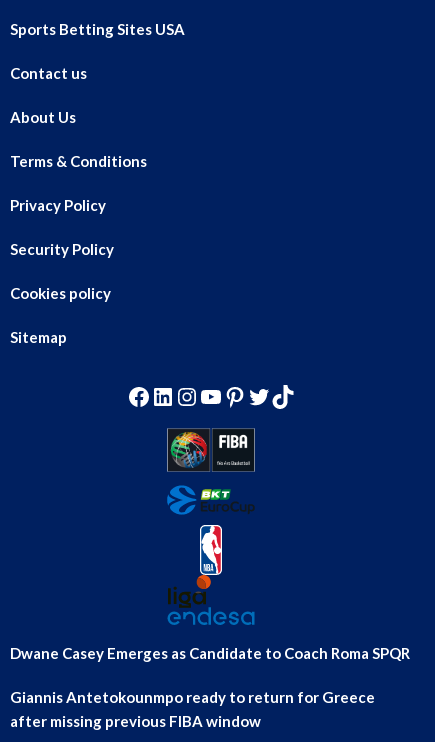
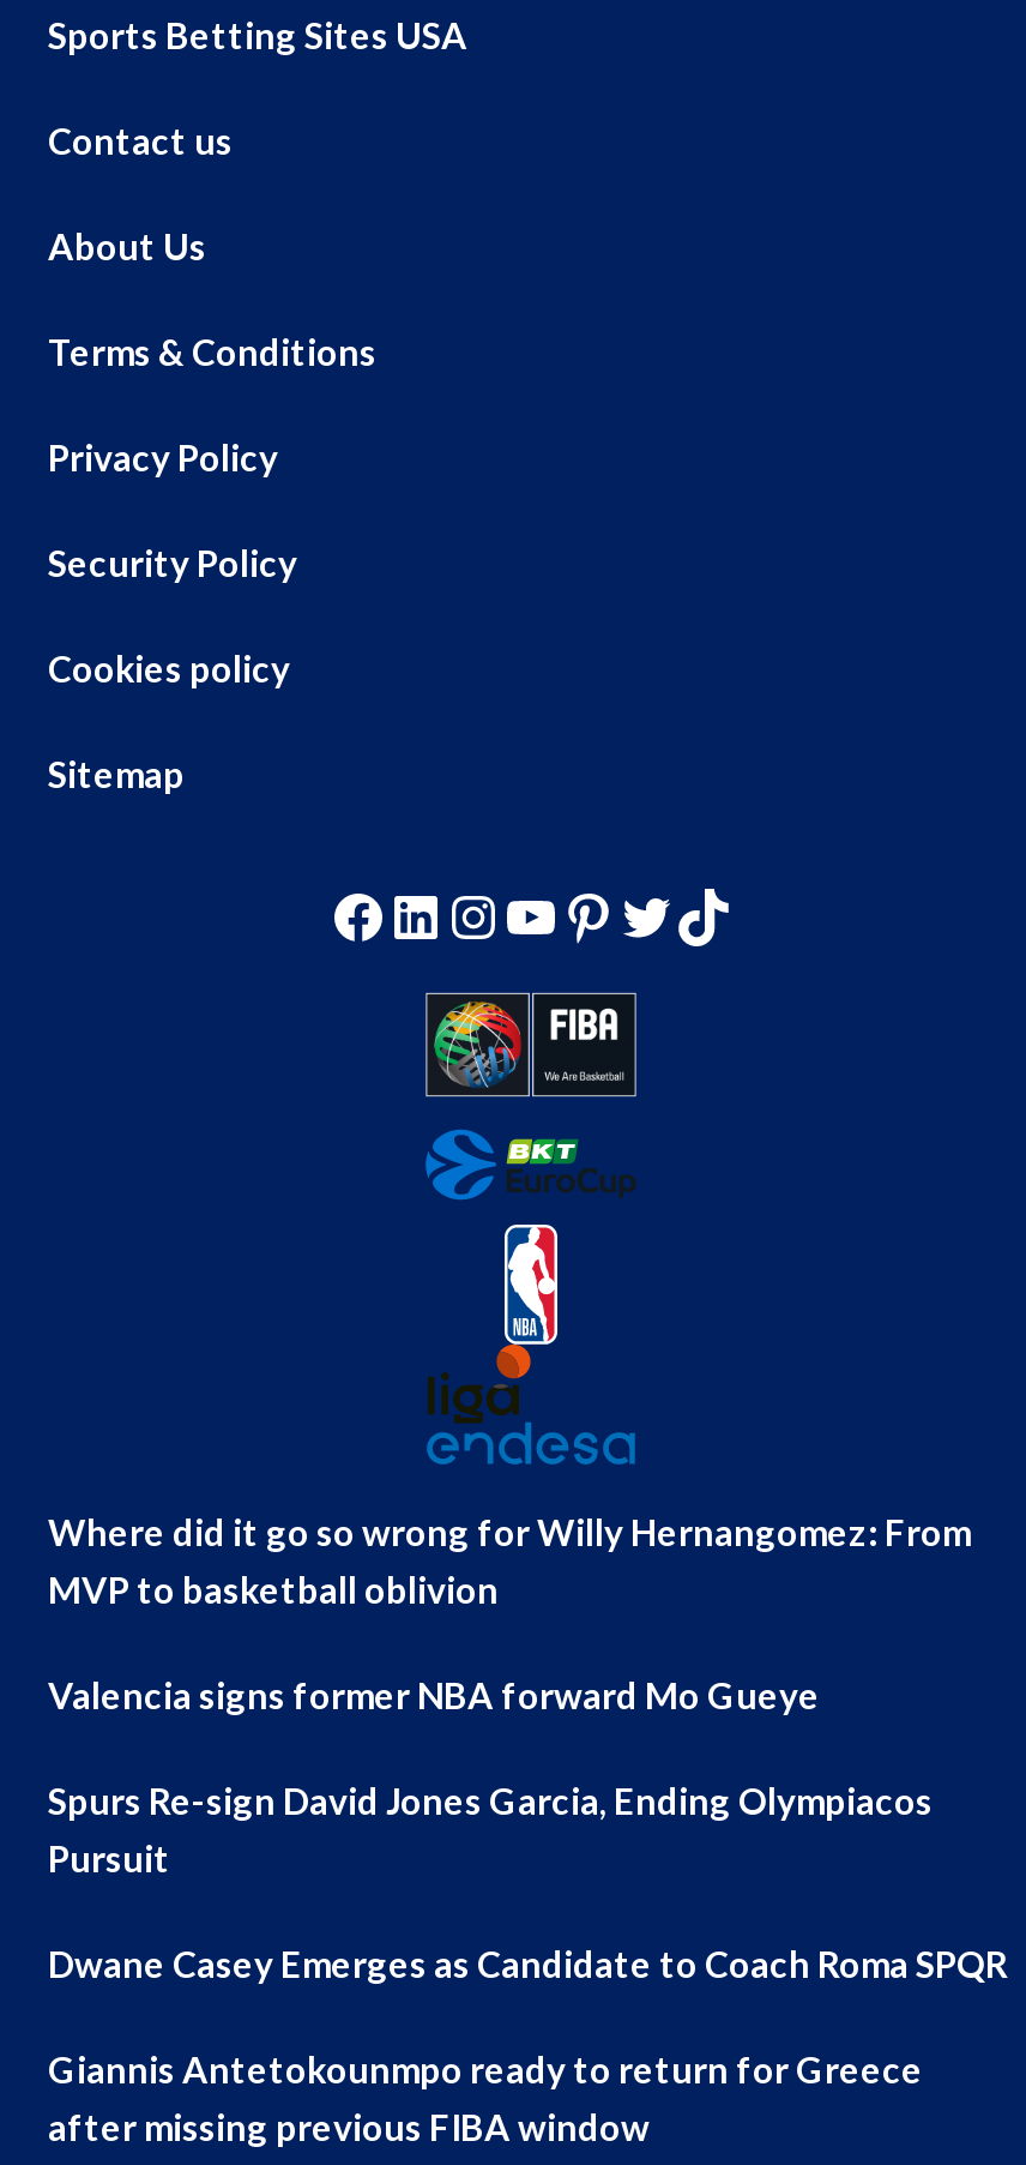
+ Where did it go so wrong for Willy Hernangomez: From
+ MVP to basketball oblivion
+ Valencia signs former NBA forward Mo Gueye
+ Spurs Re-sign David Jones Garcia, Ending Olympiacos
+ Pursuit
